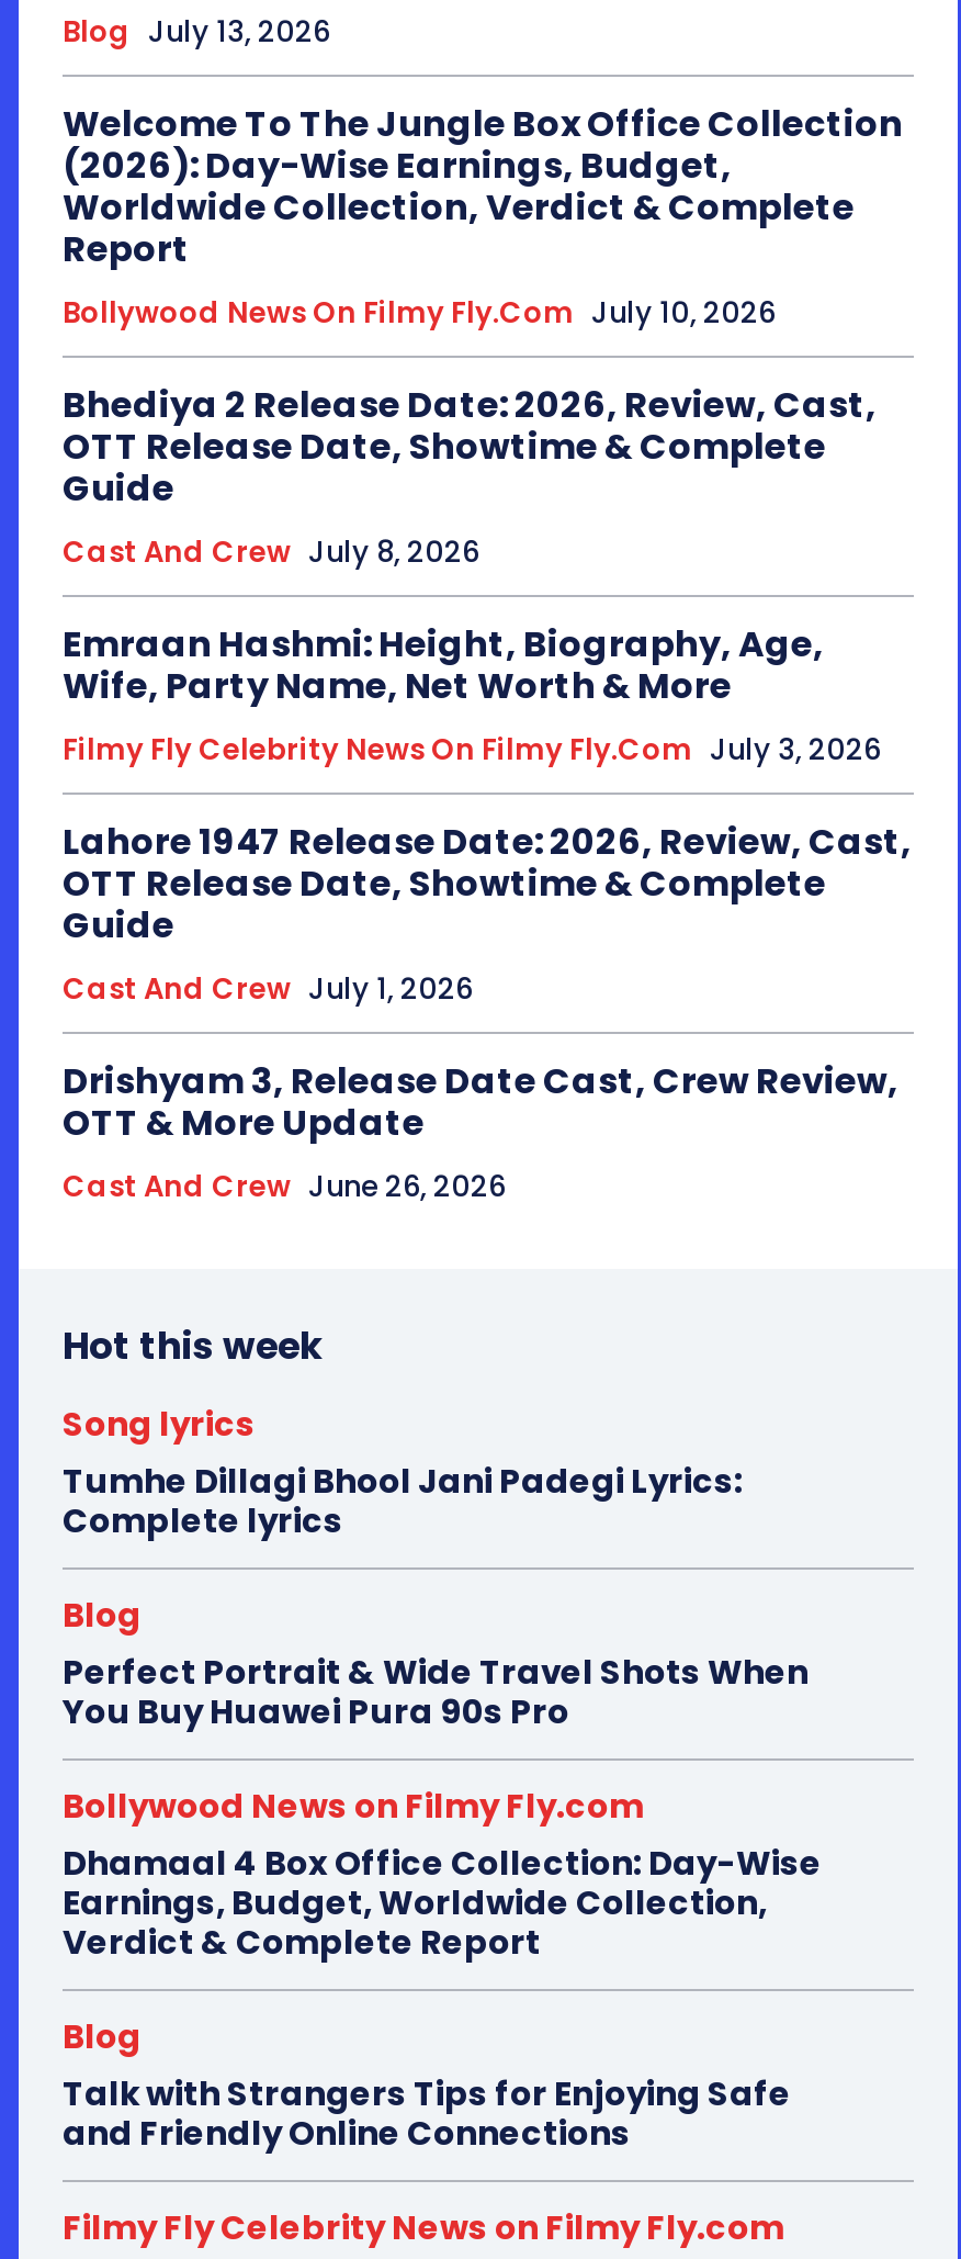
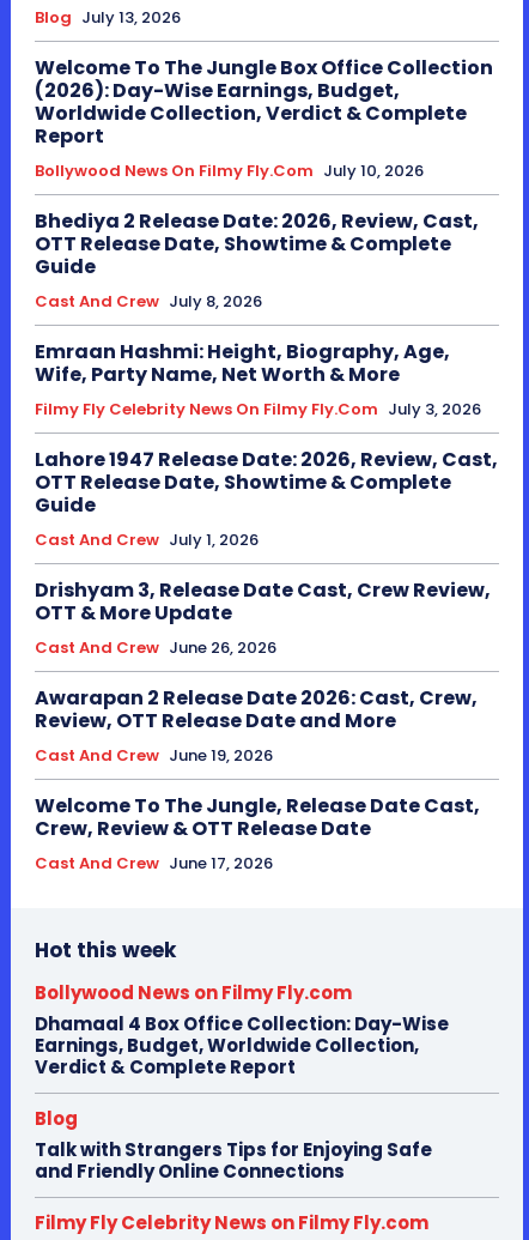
+ Awarapan 2 Release Date 2026: Cast, Crew,
+ Review, OTT Release Date and More
+ Cast And Crew June 19, 2026
+ Welcome To The Jungle, Release Date Cast,
+ Crew, Review & OTT Release Date
+ Cast And Crew June 17, 2026

moved down: Hot this week

- Song lyrics
- Tumhe Dillagi Bhool Jani Padegi Lyrics:
- Complete lyrics
- Blog
- Perfect Portrait & Wide Travel Shots When
- You Buy Huawei Pura 90s Pro
